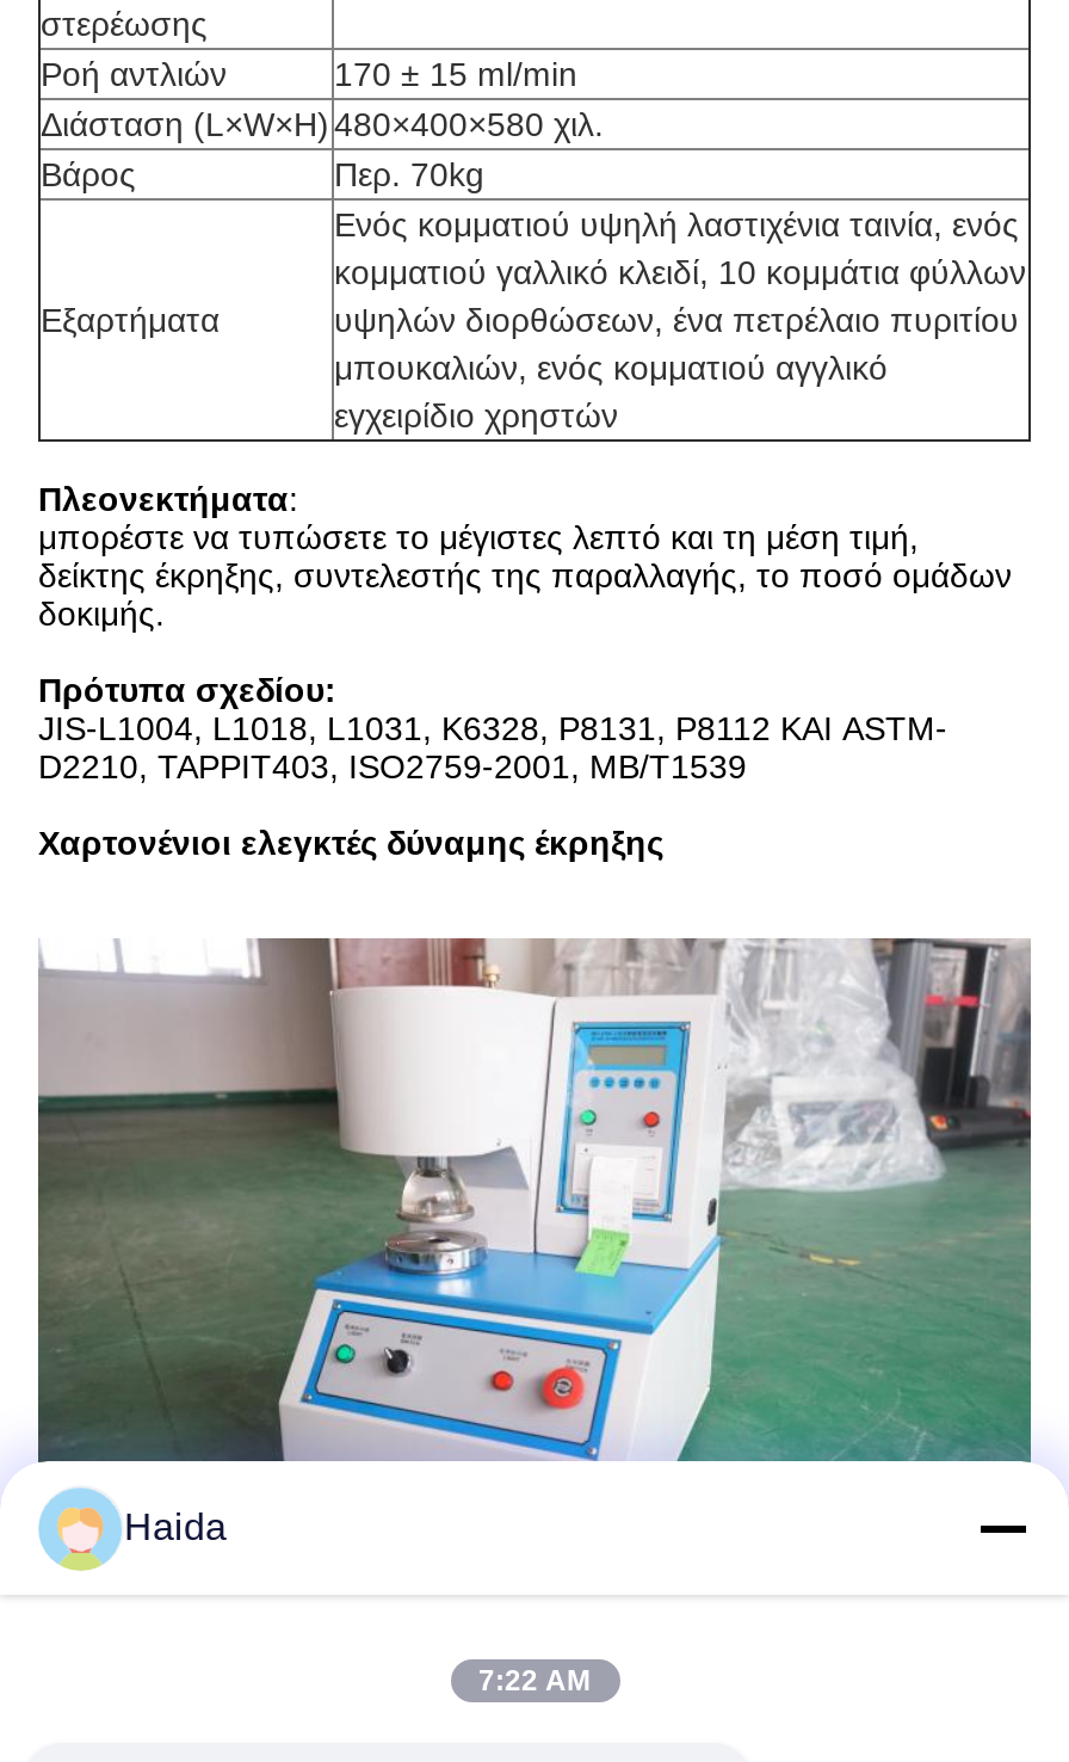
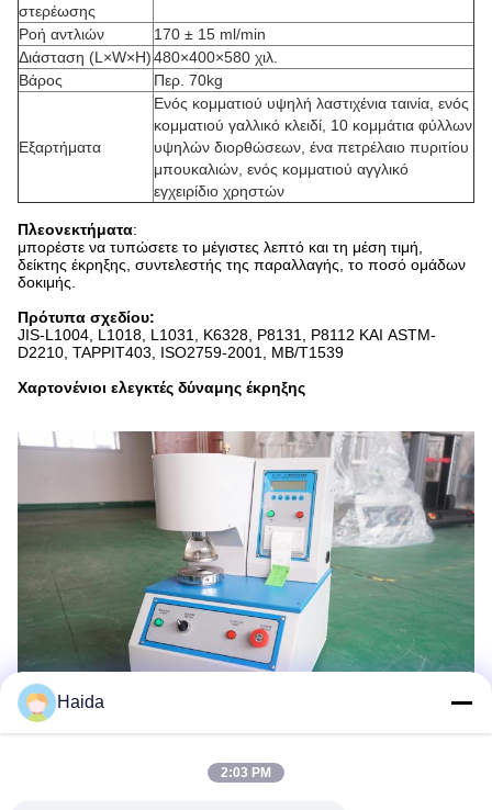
- 7:22 AM
+ 2:03 PM
